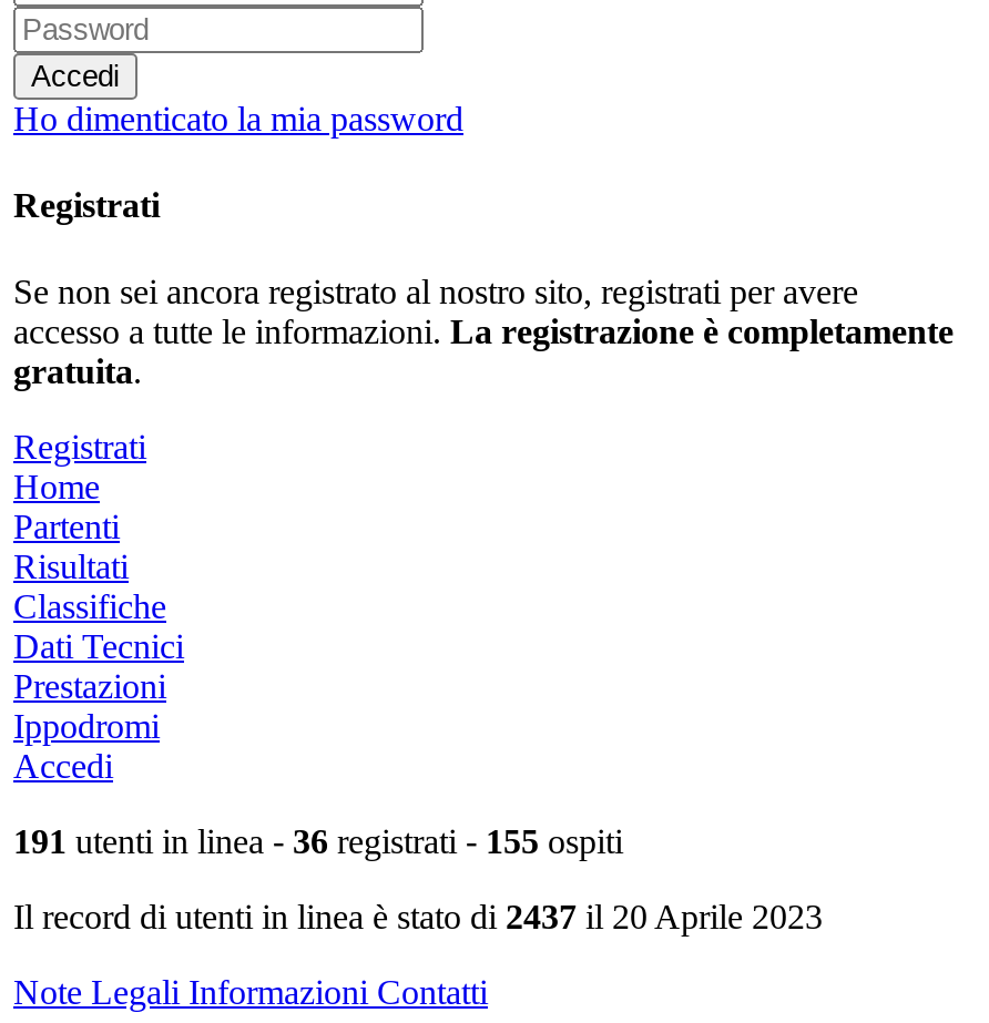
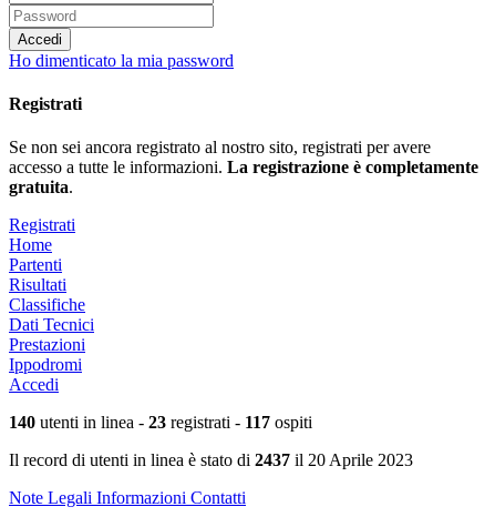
- 191 utenti in linea - 36 registrati - 155 ospiti
+ 140 utenti in linea - 23 registrati - 117 ospiti
